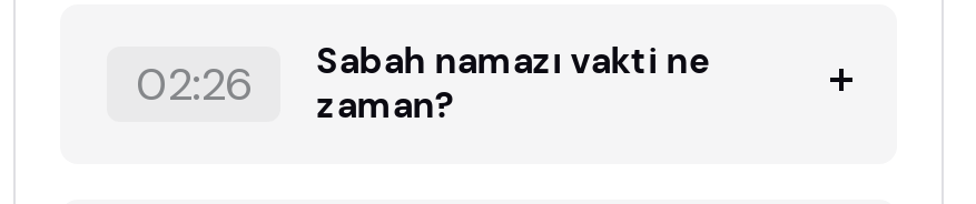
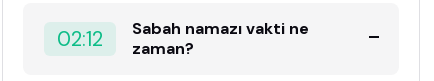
- 02:26 Sabah namazı vakti ne zaman?
+ 02:12 Sabah namazı vakti ne zaman?
